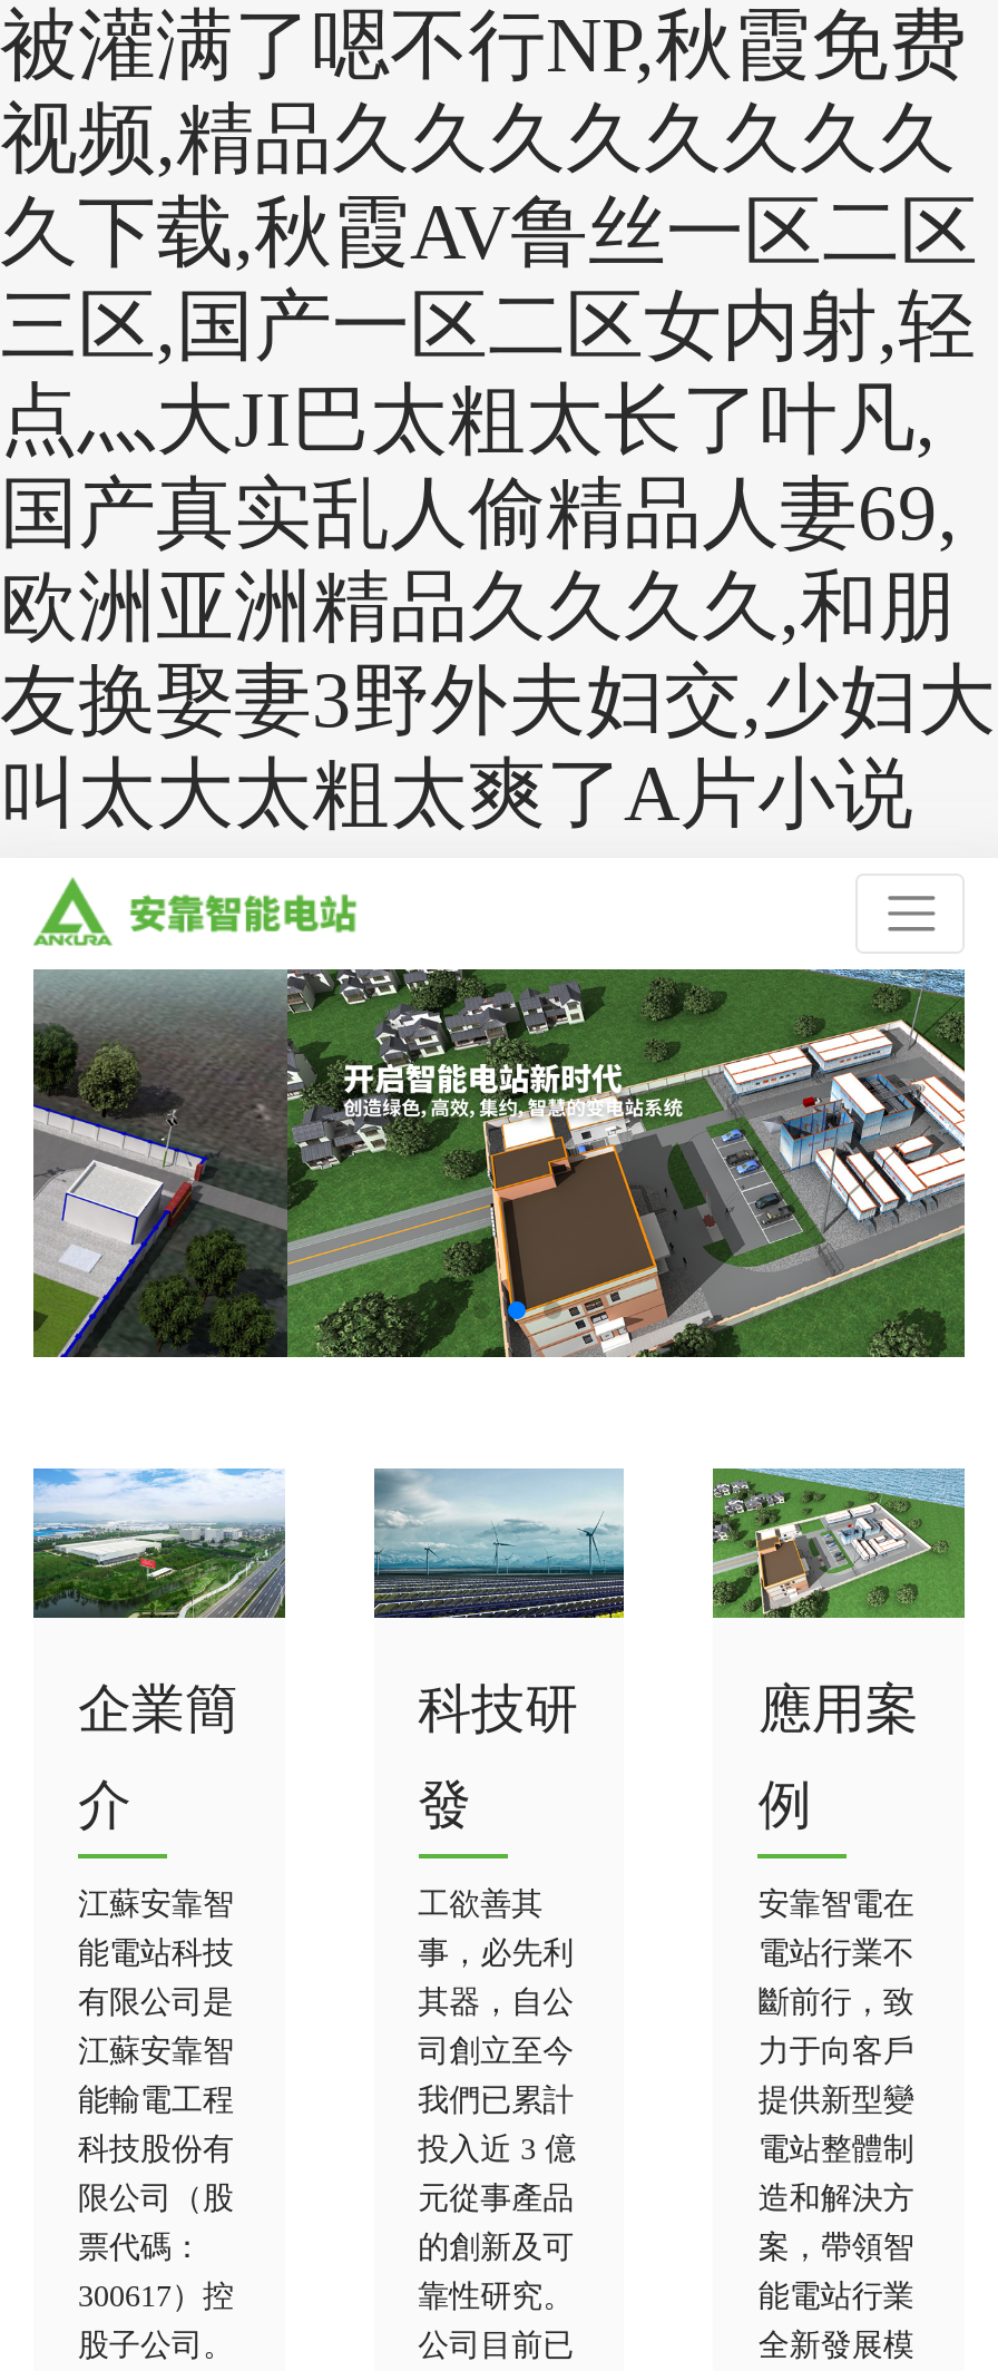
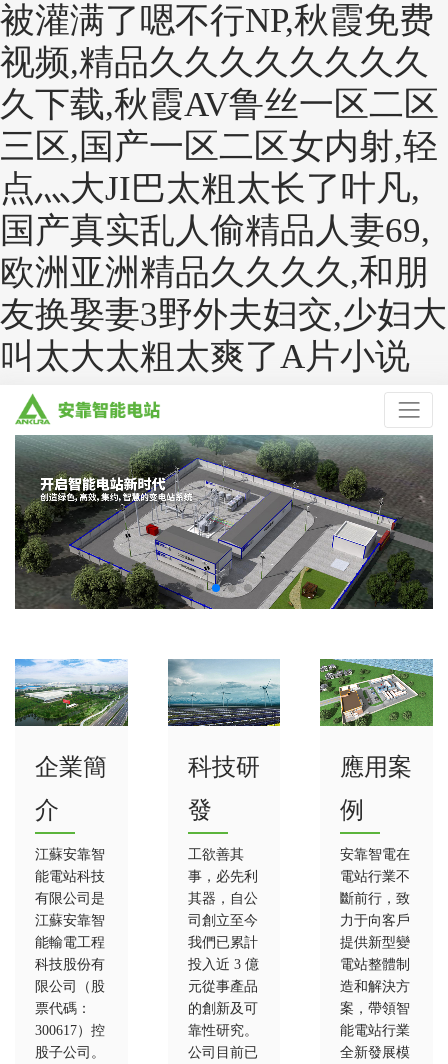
- [image]
+ [image]
